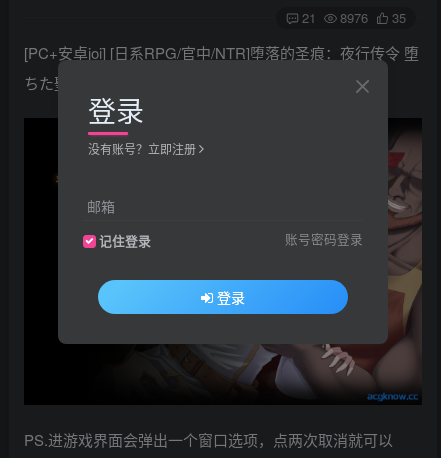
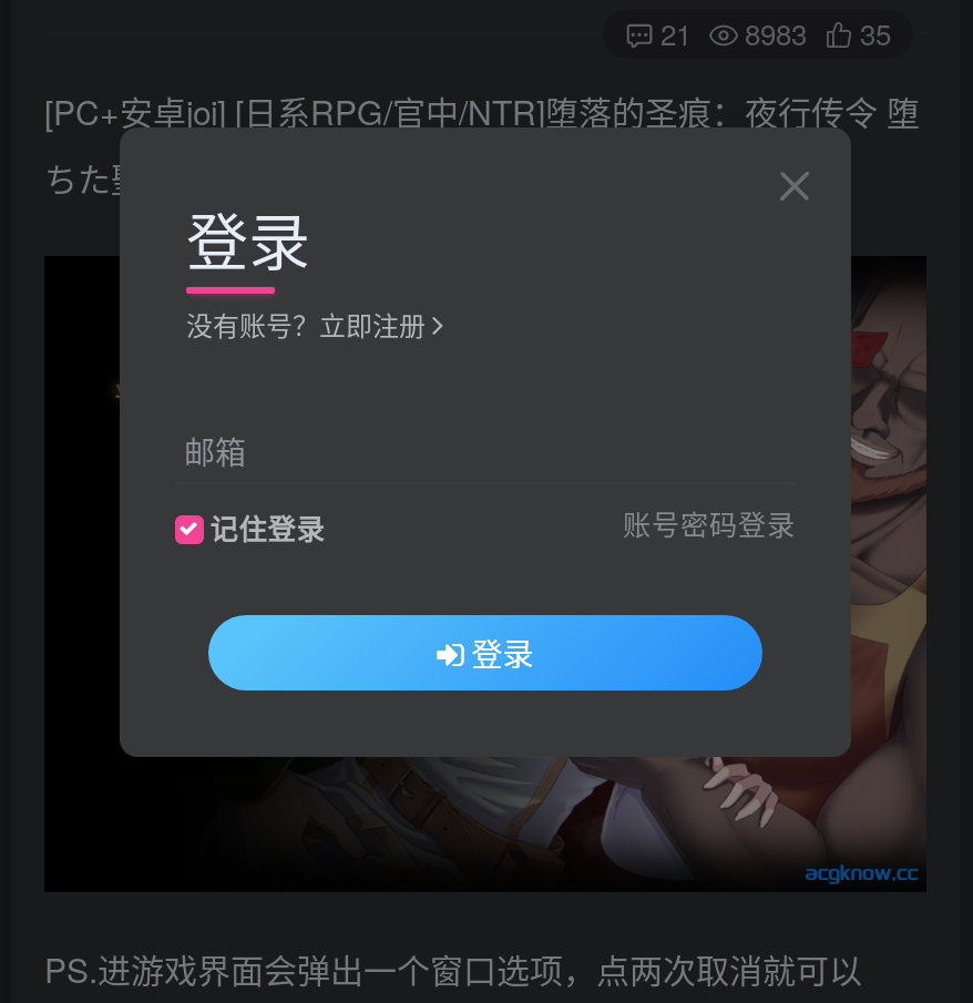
- 21 8976 35
+ 21 8983 35
